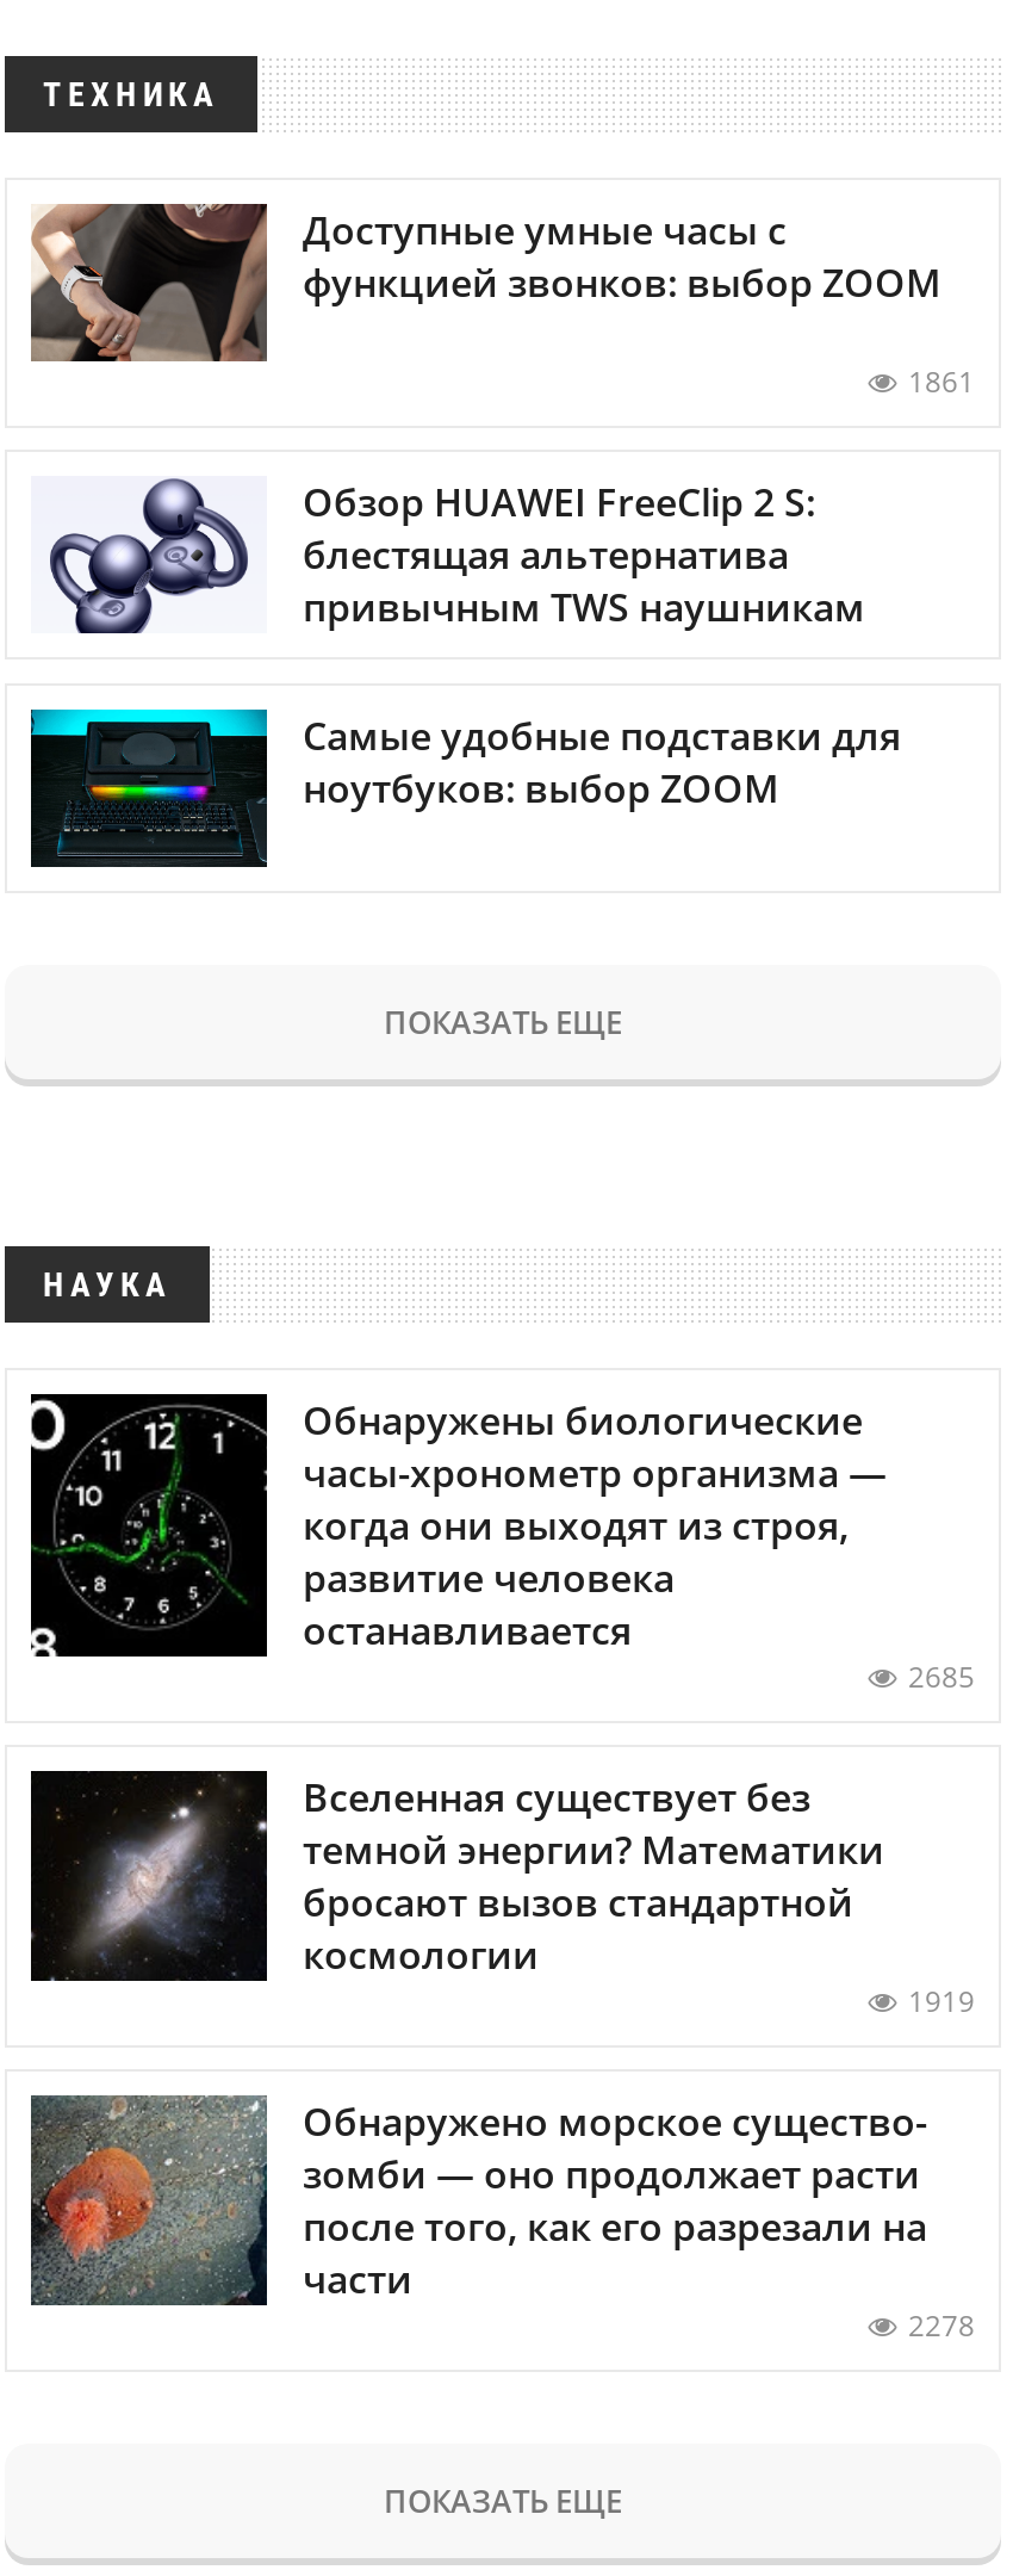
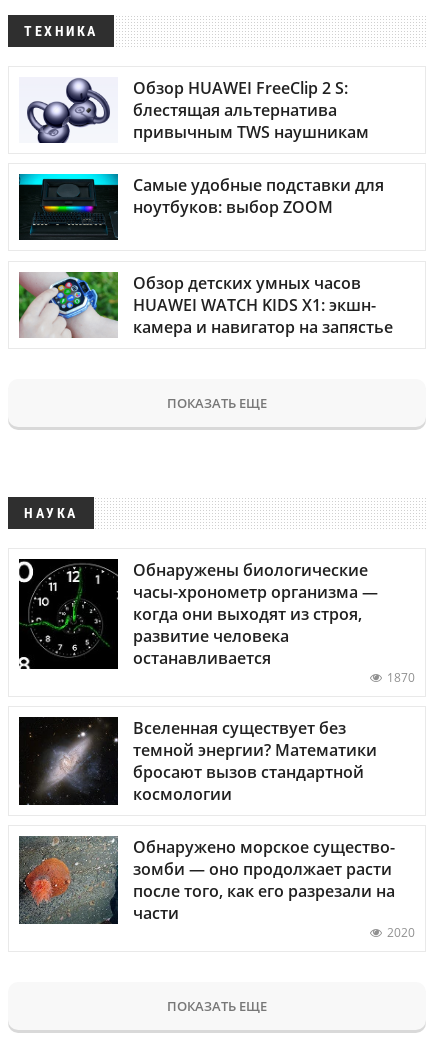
- [image]
- Доступные умные часы с
- функцией звонков: выбор ZOOM
- 1861

moved up: [image] | Обзор HUAWEI FreeClip 2 S: | блестящая альтернатива | привычным TWS наушникам | Самые удобные подставки для | ноутбуков: выбор ZOOM

+ [image]
+ Обзор детских умных часов
+ HUAWEI WATCH KIDS X1: экшн-
+ камера и навигатор на запястье

- 2685
+ 1870

- 1919

- 2278
+ 2020
